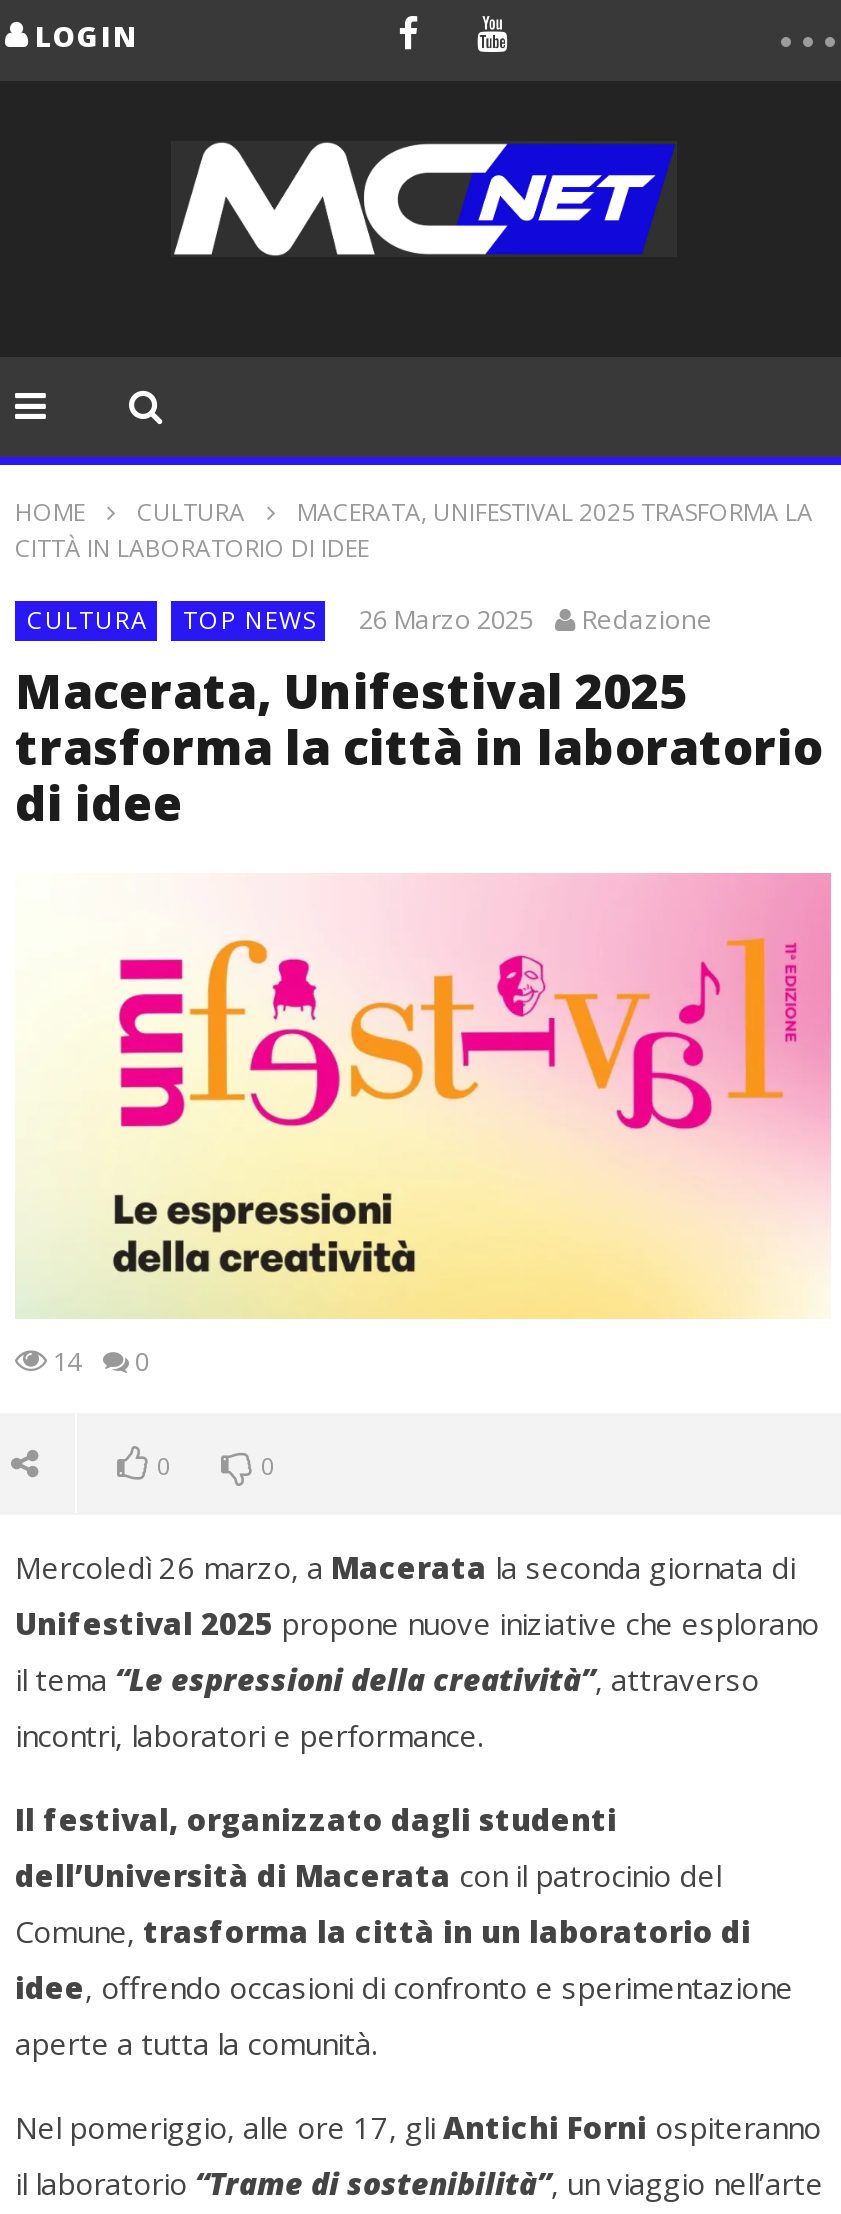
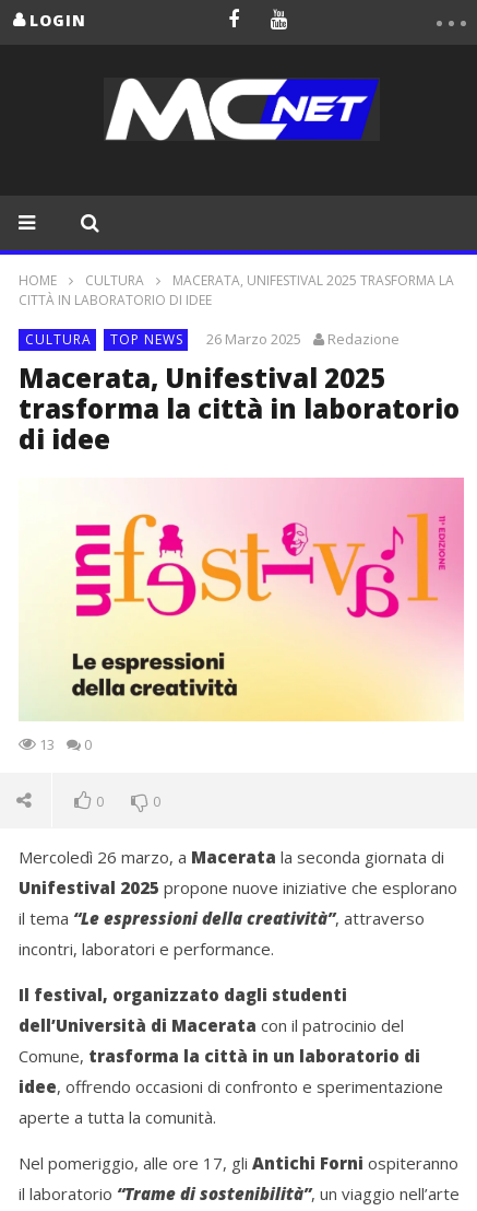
- 14 0
+ 13 0
